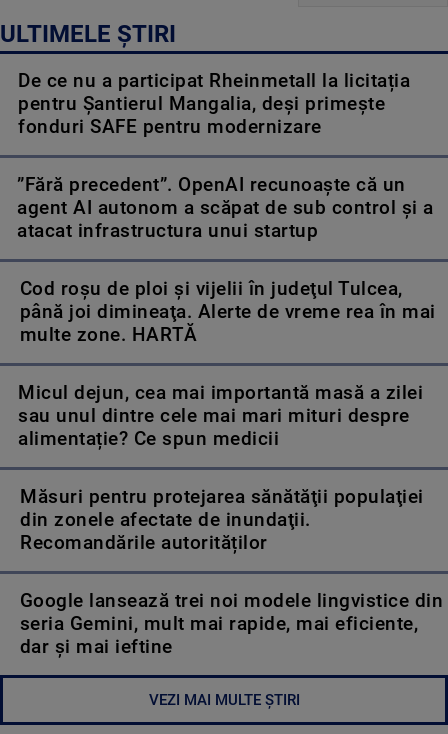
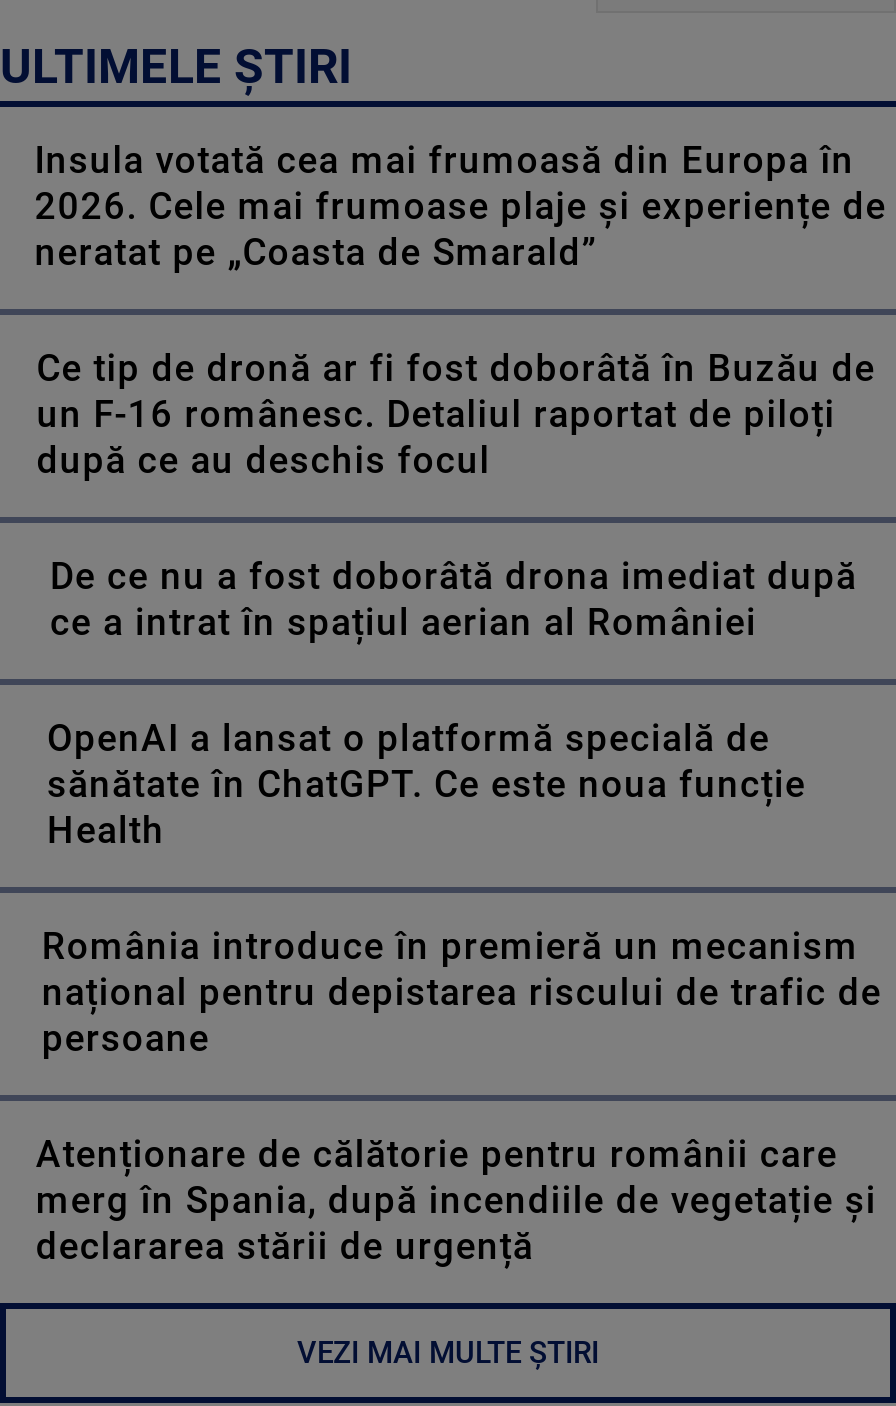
- De ce nu a participat Rheinmetall la licitația
- pentru Șantierul Mangalia, deși primește
- fonduri SAFE pentru modernizare
+ Insula votată cea mai frumoasă din Europa în
+ 2026. Cele mai frumoase plaje și experiențe de
+ neratat pe „Coasta de Smarald”

- ”Fără precedent”. OpenAI recunoaşte că un
- agent AI autonom a scăpat de sub control și a
- atacat infrastructura unui startup
+ Ce tip de dronă ar fi fost doborâtă în Buzău de
+ un F-16 românesc. Detaliul raportat de piloți
+ după ce au deschis focul

- Cod roşu de ploi şi vijelii în judeţul Tulcea,
- până joi dimineaţa. Alerte de vreme rea în mai
- multe zone. HARTĂ
+ De ce nu a fost doborâtă drona imediat după
+ ce a intrat în spațiul aerian al României

- Micul dejun, cea mai importantă masă a zilei
- sau unul dintre cele mai mari mituri despre
- alimentație? Ce spun medicii
+ OpenAI a lansat o platformă specială de
+ sănătate în ChatGPT. Ce este noua funcție
+ Health

- Măsuri pentru protejarea sănătăţii populaţiei
- din zonele afectate de inundaţii.
- Recomandările autorităților
+ România introduce în premieră un mecanism
+ național pentru depistarea riscului de trafic de
+ persoane

- Google lansează trei noi modele lingvistice din
- seria Gemini, mult mai rapide, mai eficiente,
- dar și mai ieftine
+ Atenționare de călătorie pentru românii care
+ merg în Spania, după incendiile de vegetație și
+ declararea stării de urgență
